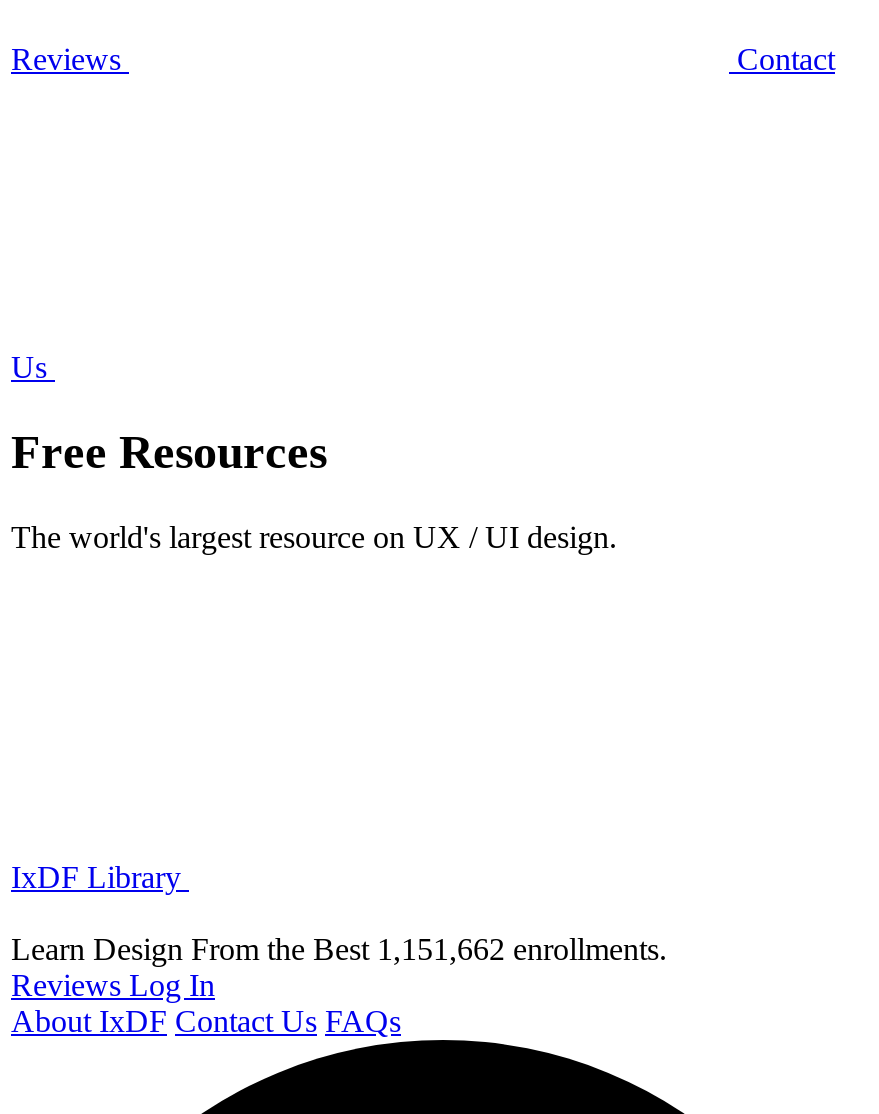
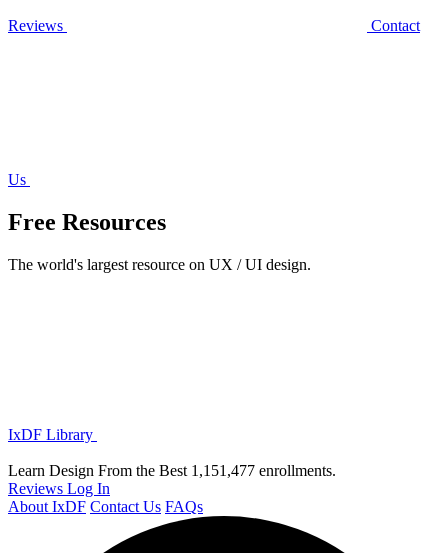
- Learn Design From the Best 1,151,662 enrollments.
+ Learn Design From the Best 1,151,477 enrollments.
